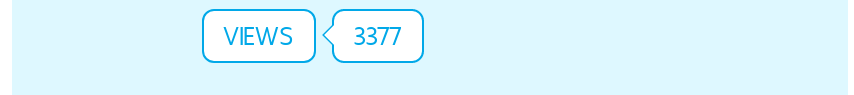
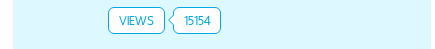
- VIEWS 3377
+ VIEWS 15154
